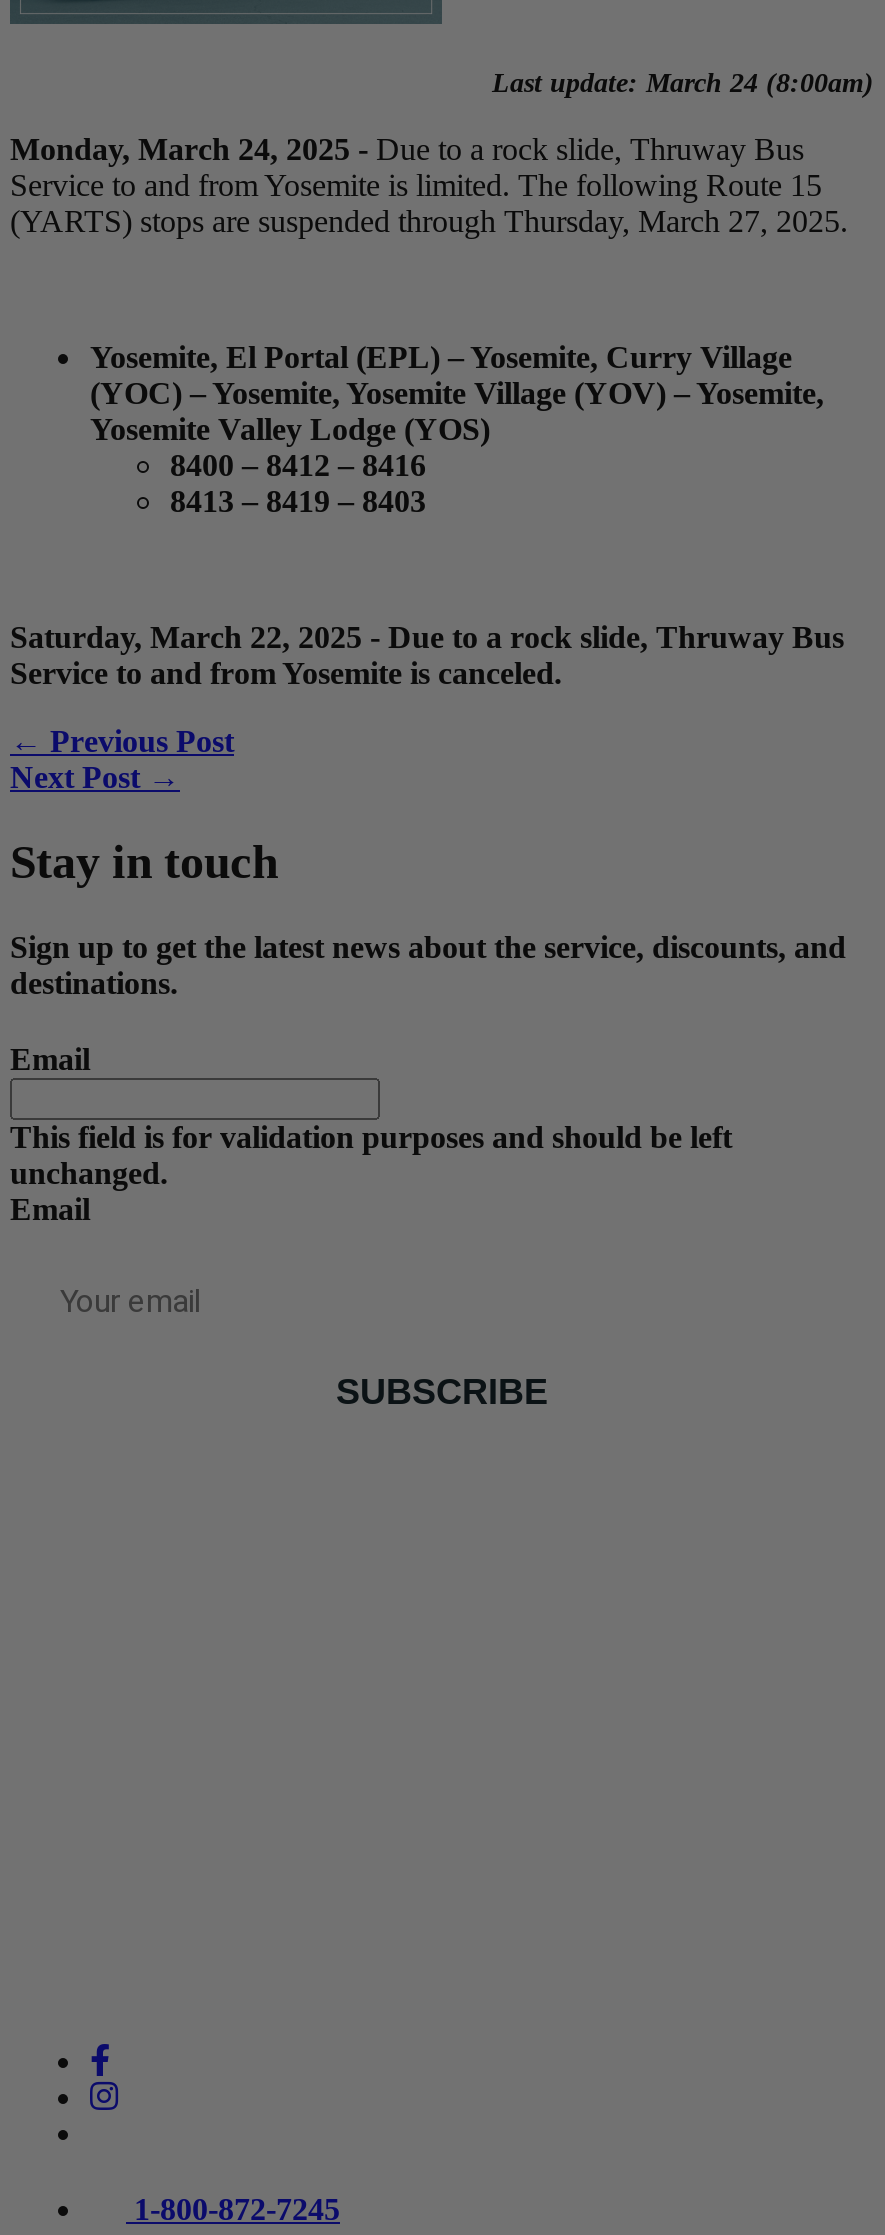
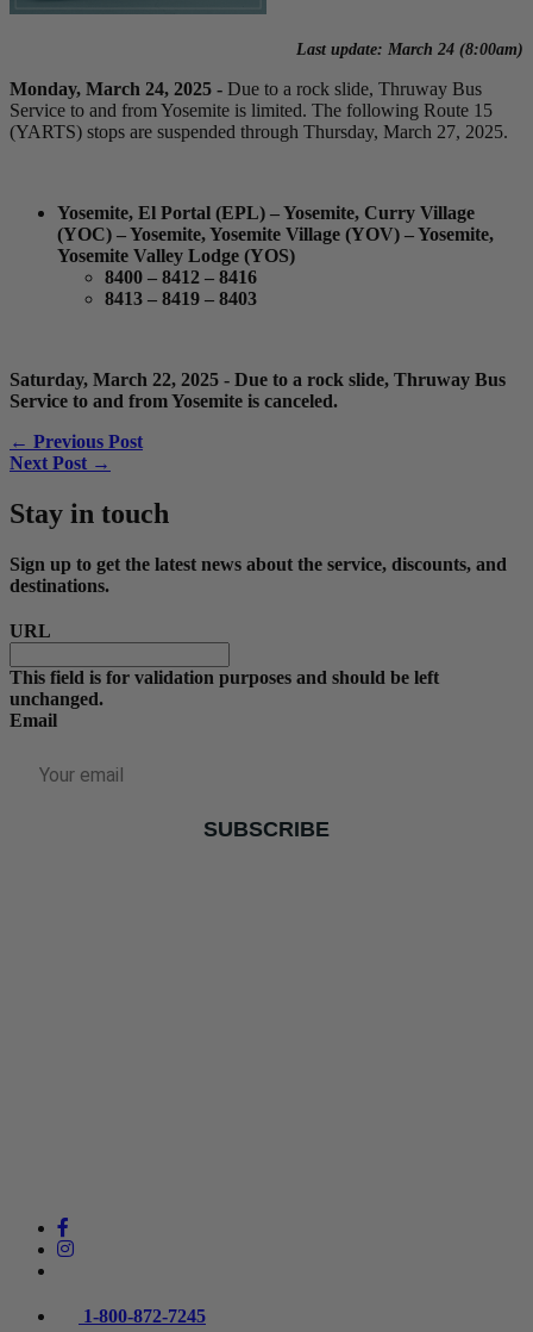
- Email
+ URL
